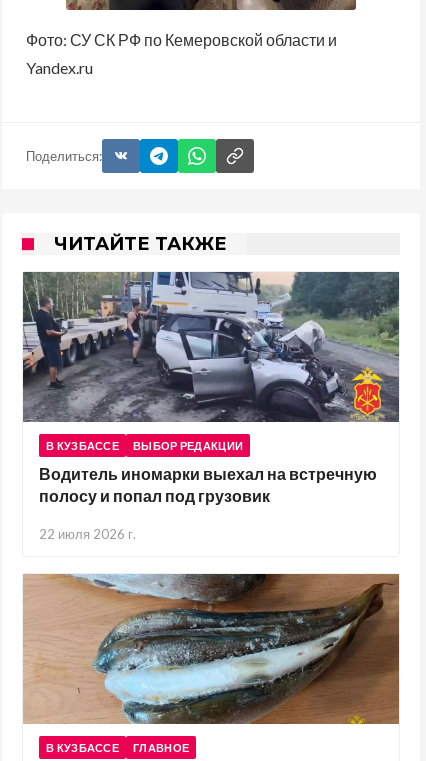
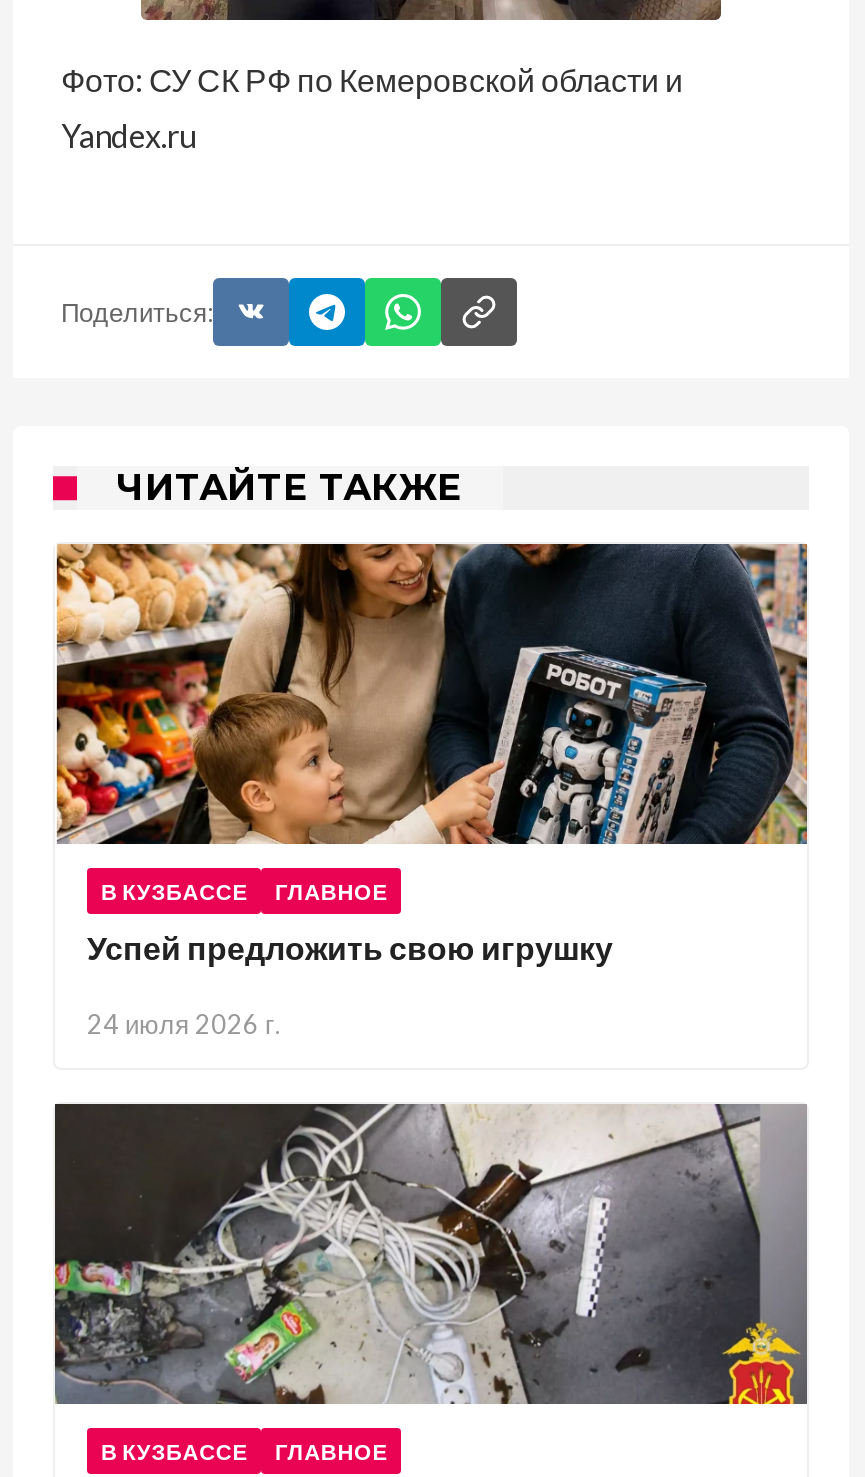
- [image]
- ВЫБОР РЕДАКЦИИ
+ [image]
+ ГЛАВНОЕ

- Водитель иномарки выехал на встречную
- полосу и попал под грузовик
+ Успей предложить свою игрушку

- 22 июля 2026 г.
+ 24 июля 2026 г.

- [image]
+ [image]
